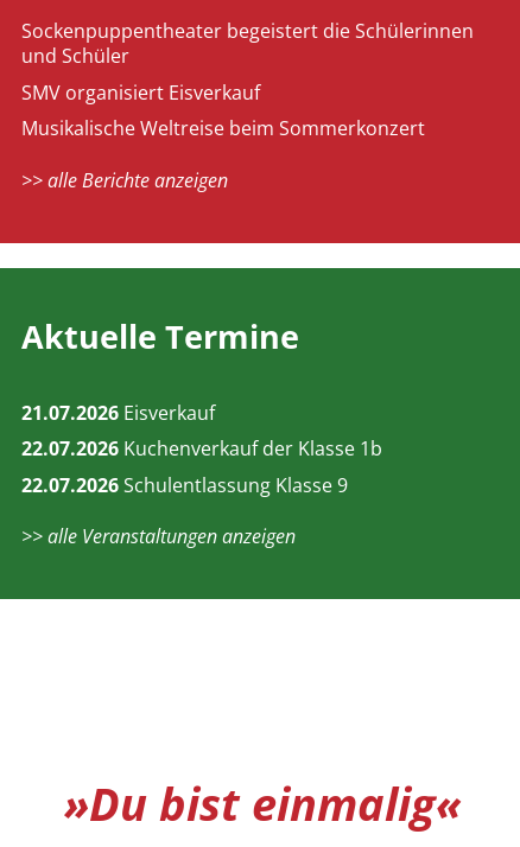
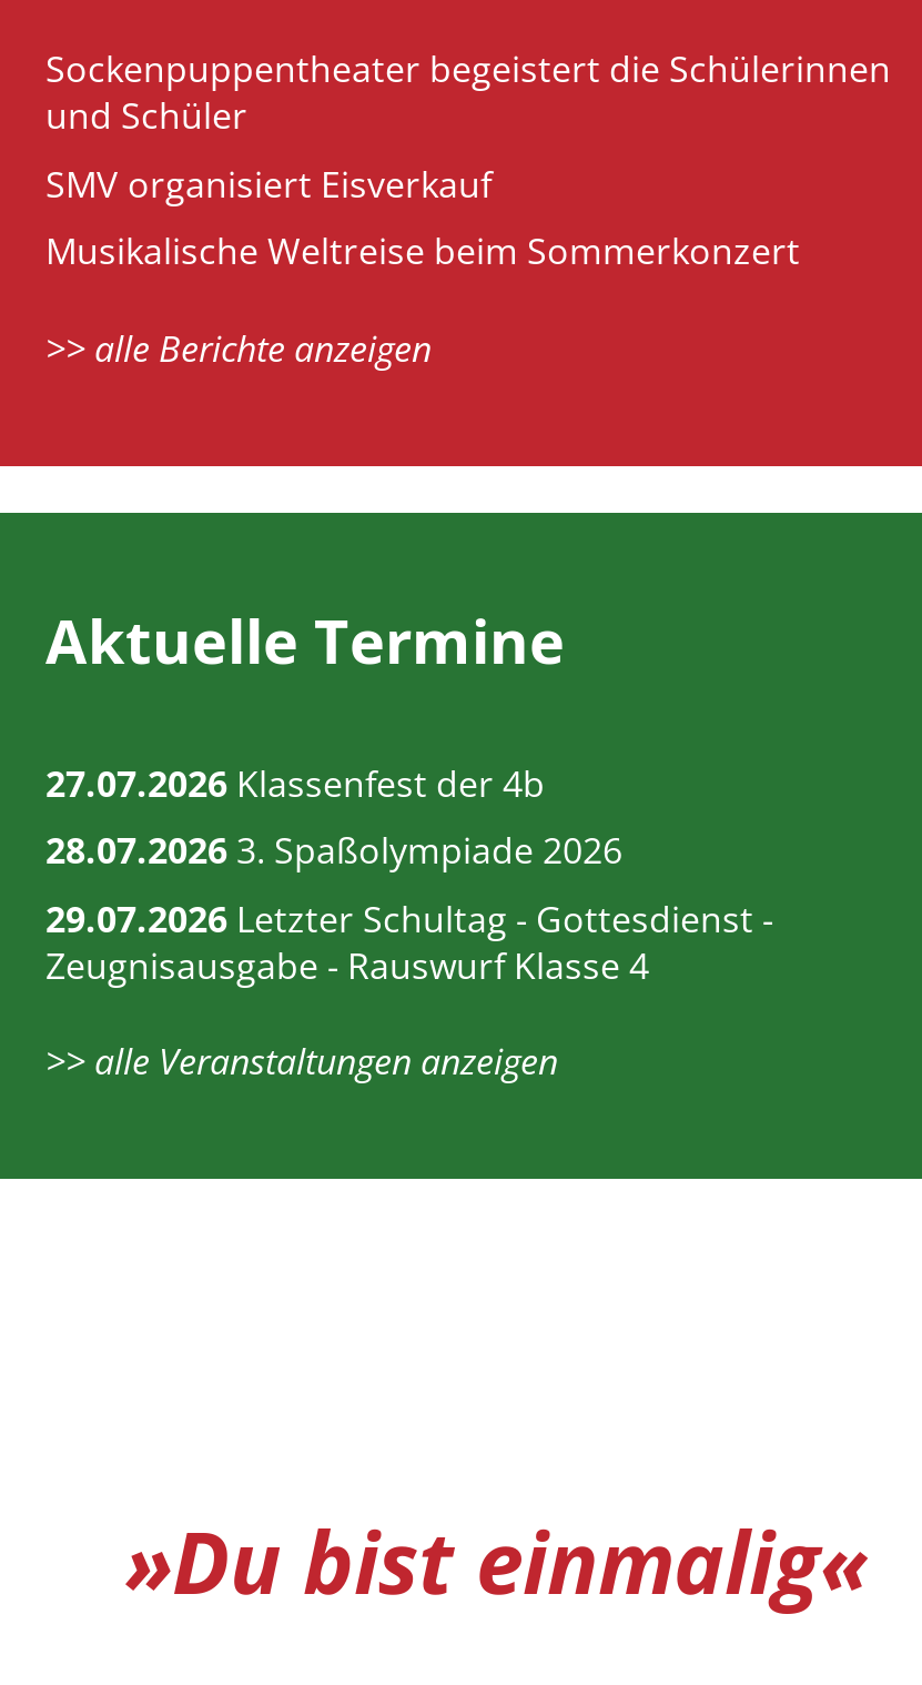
- 21.07.2026 Eisverkauf
- 22.07.2026 Kuchenverkauf der Klasse 1b
- 22.07.2026 Schulentlassung Klasse 9
+ 27.07.2026 Klassenfest der 4b
+ 28.07.2026 3. Spaßolympiade 2026
+ 29.07.2026 Letzter Schultag - Gottesdienst -
+ Zeugnisausgabe - Rauswurf Klasse 4
